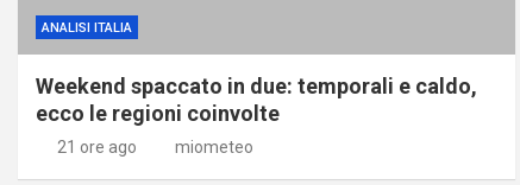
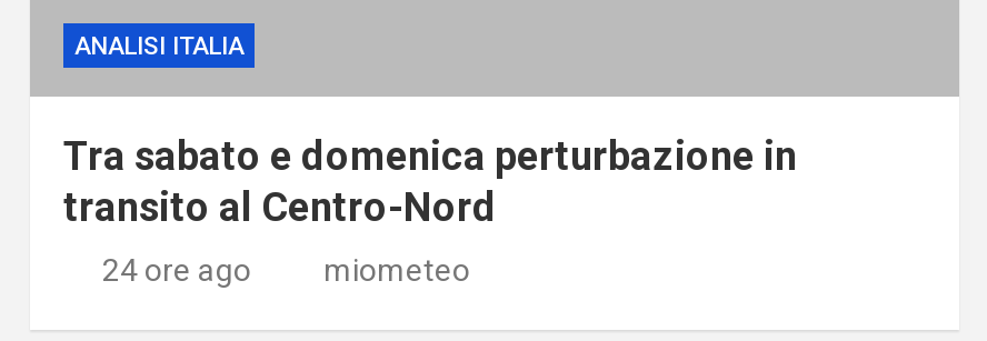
- Weekend spaccato in due: temporali e caldo,
- ecco le regioni coinvolte
+ Tra sabato e domenica perturbazione in
+ transito al Centro-Nord

- 21 ore ago
+ 24 ore ago
